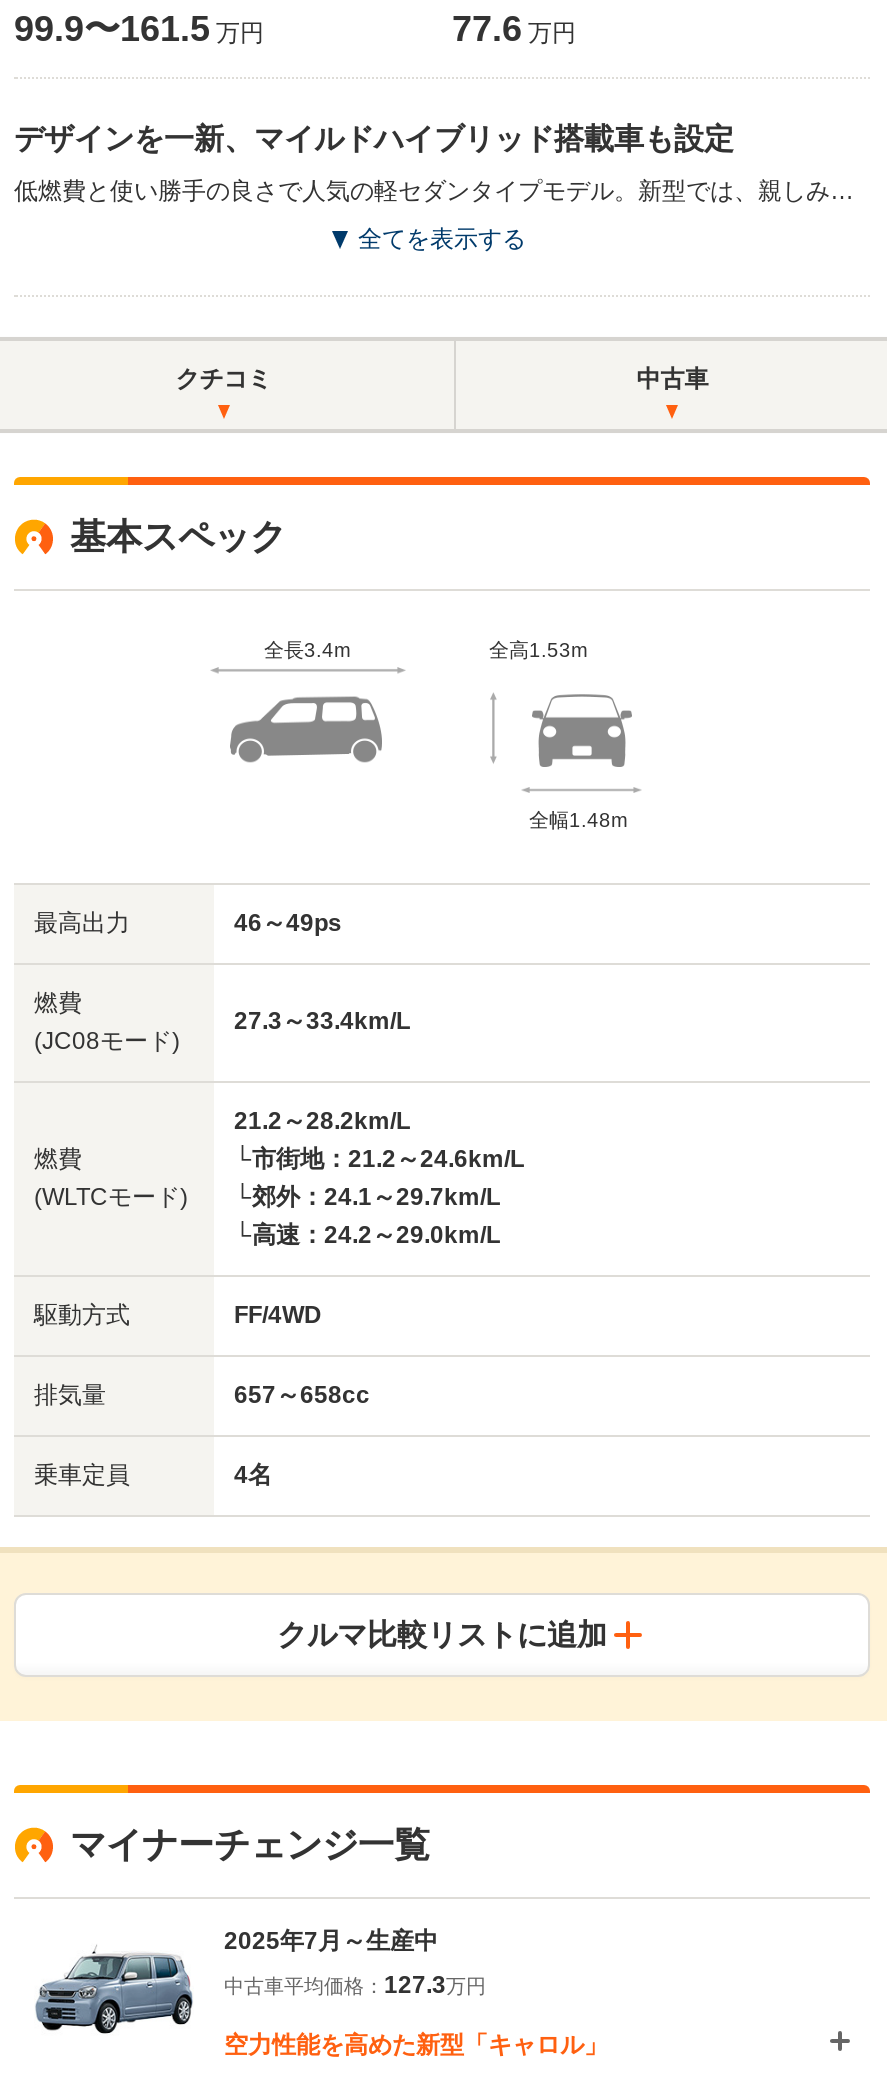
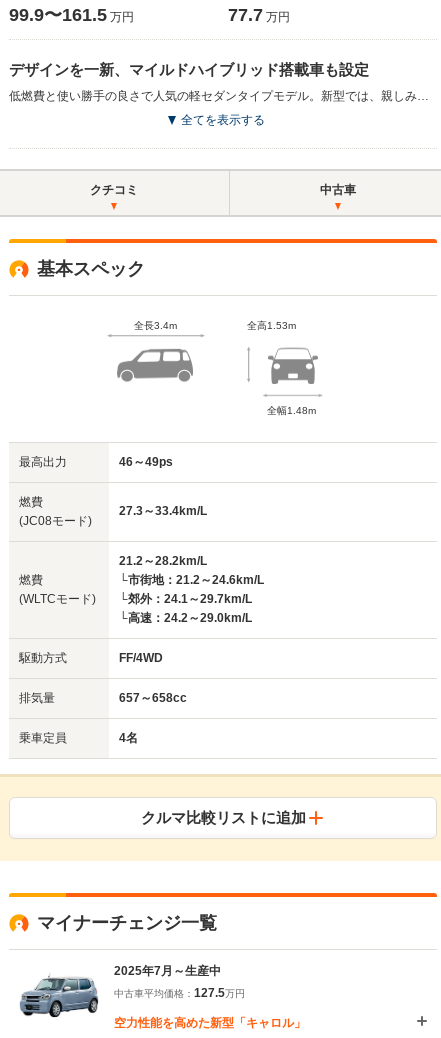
- 77.6万円
+ 77.7万円

- 中古車平均価格：127.3万円
+ 中古車平均価格：127.5万円
